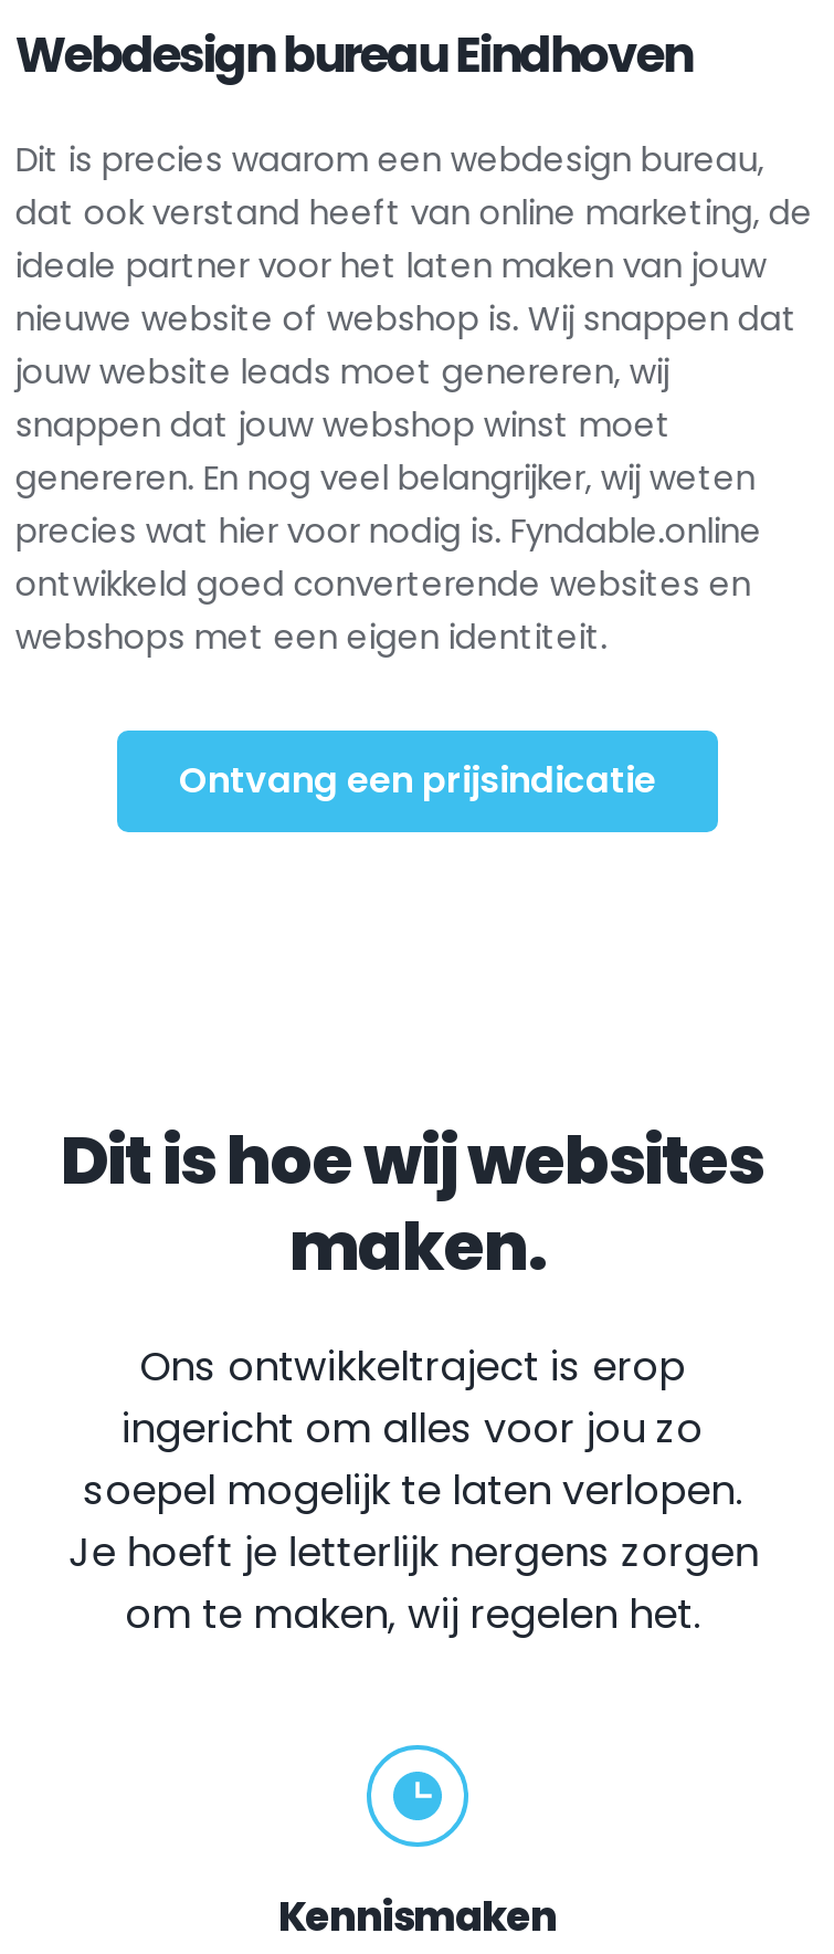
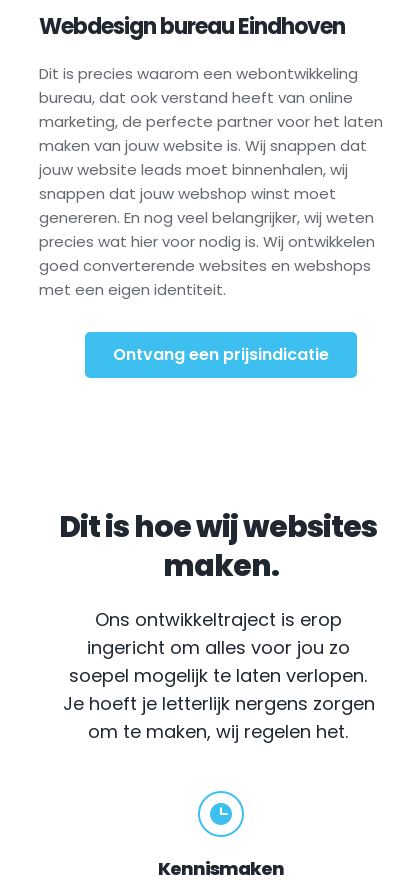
- Dit is precies waarom een webdesign bureau,
- dat ook verstand heeft van online marketing, de
- ideale partner voor het laten maken van jouw
- nieuwe website of webshop is. Wij snappen dat
- jouw website leads moet genereren, wij
+ Dit is precies waarom een webontwikkeling
+ bureau, dat ook verstand heeft van online
+ marketing, de perfecte partner voor het laten
+ maken van jouw website is. Wij snappen dat
+ jouw website leads moet binnenhalen, wij

- precies wat hier voor nodig is. Fyndable.online
- ontwikkeld goed converterende websites en
- webshops met een eigen identiteit.
+ precies wat hier voor nodig is. Wij ontwikkelen
+ goed converterende websites en webshops
+ met een eigen identiteit.
